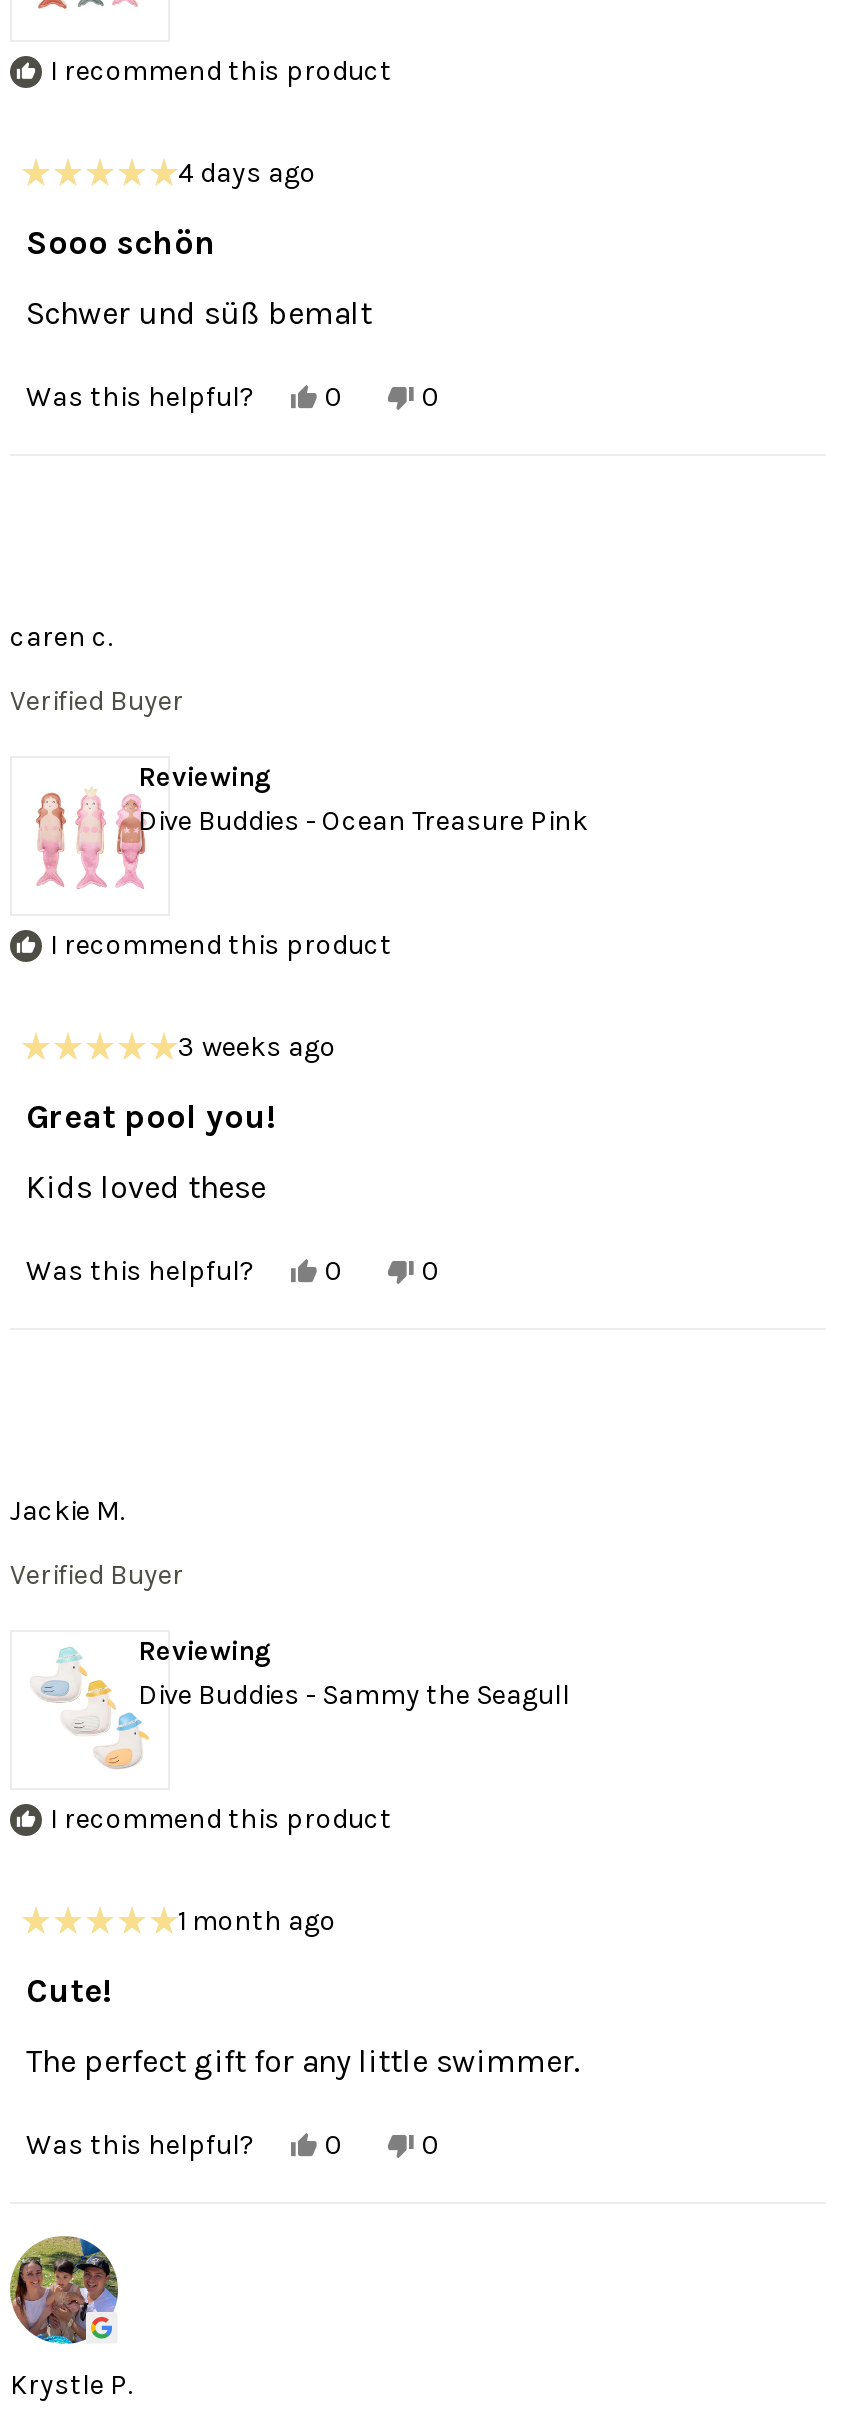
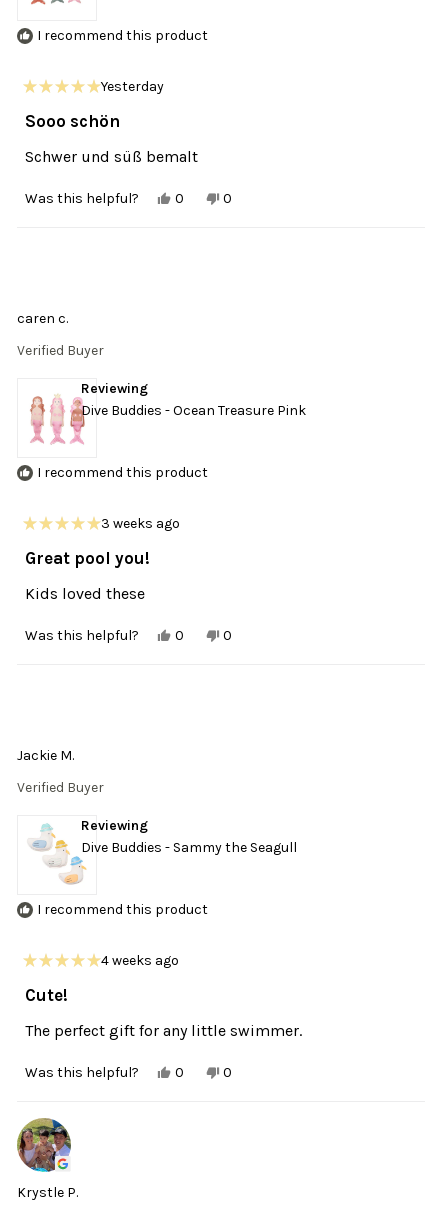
- 4 days ago
+ Yesterday

- 1 month ago
+ 4 weeks ago
